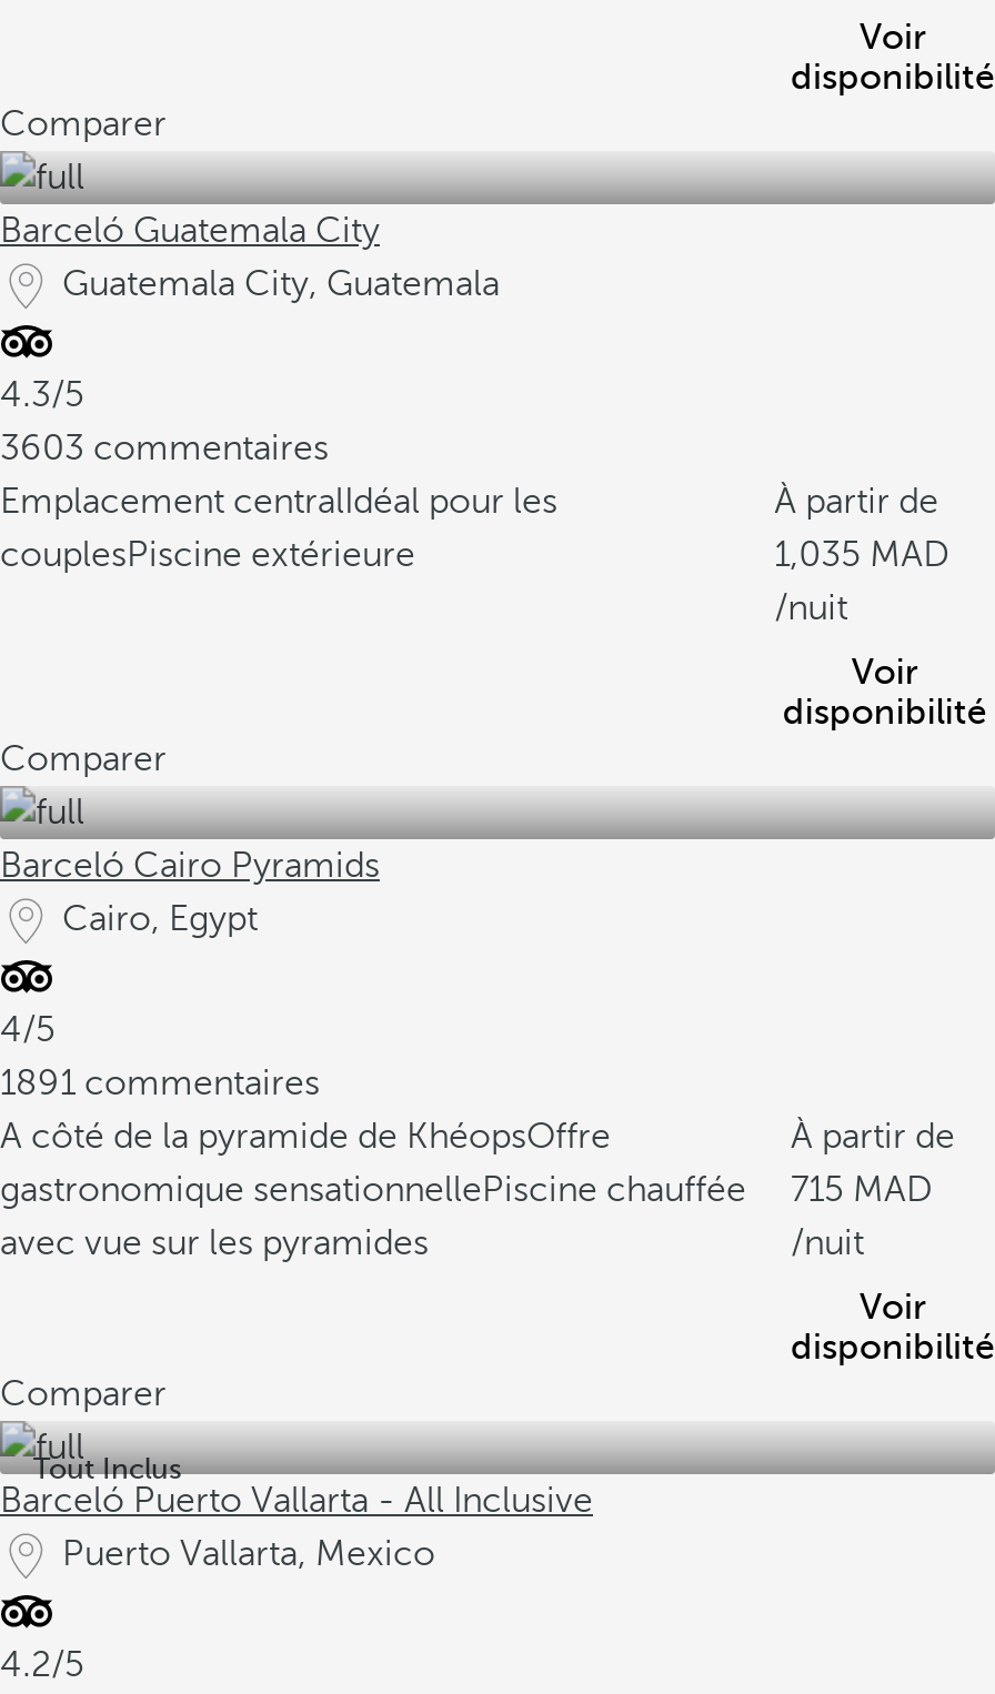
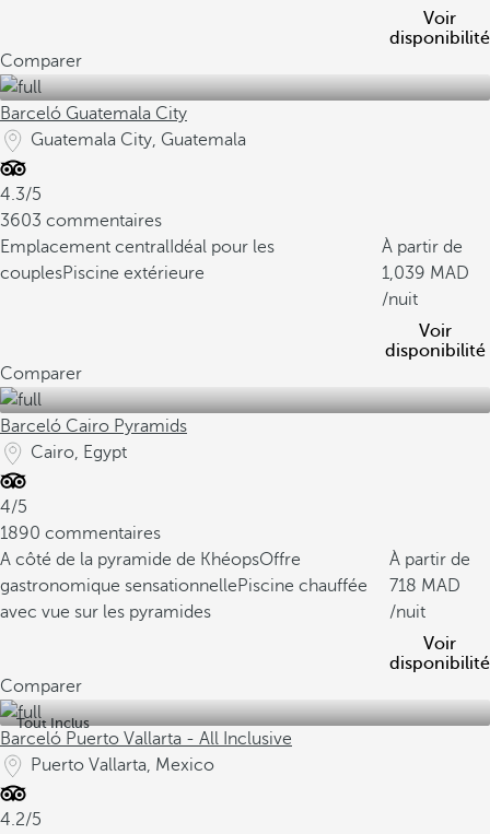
- 1,035
+ 1,039

- 1891 commentaires
+ 1890 commentaires

- gastronomique sensationnellePiscine chauffée 715
+ gastronomique sensationnellePiscine chauffée 718
